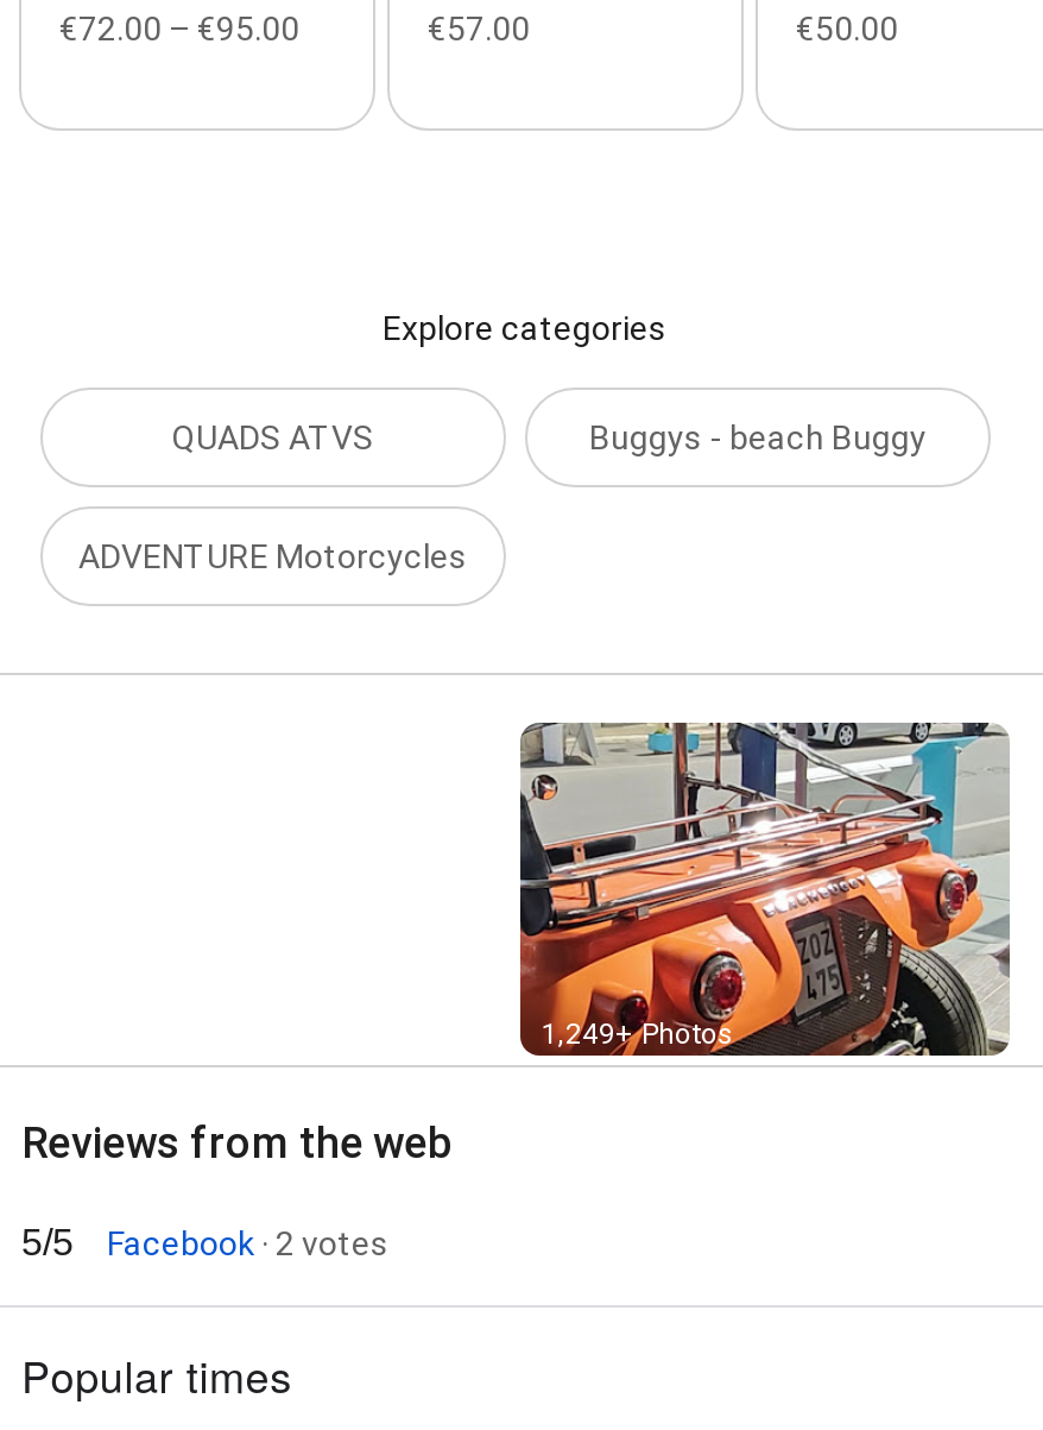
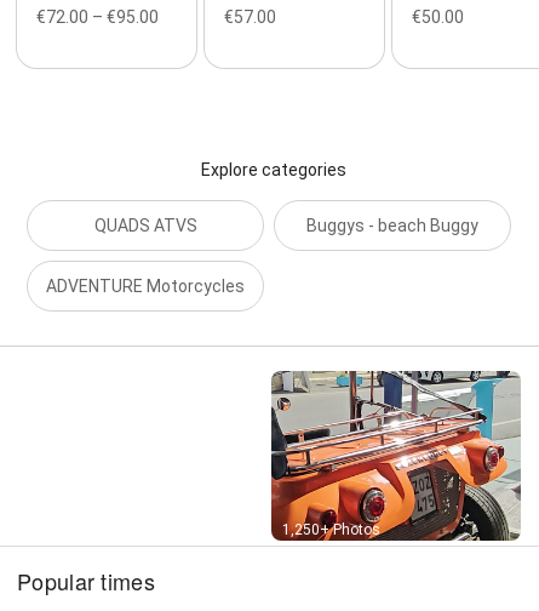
- 1,249+ Photos
- Reviews from the web
- 5/5
- Facebook · 2 votes
+ 1,250+ Photos
